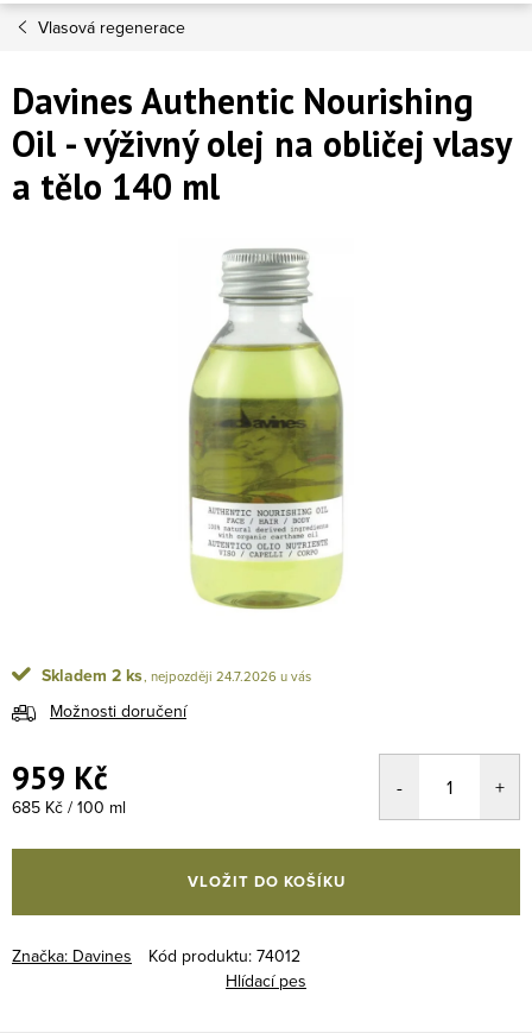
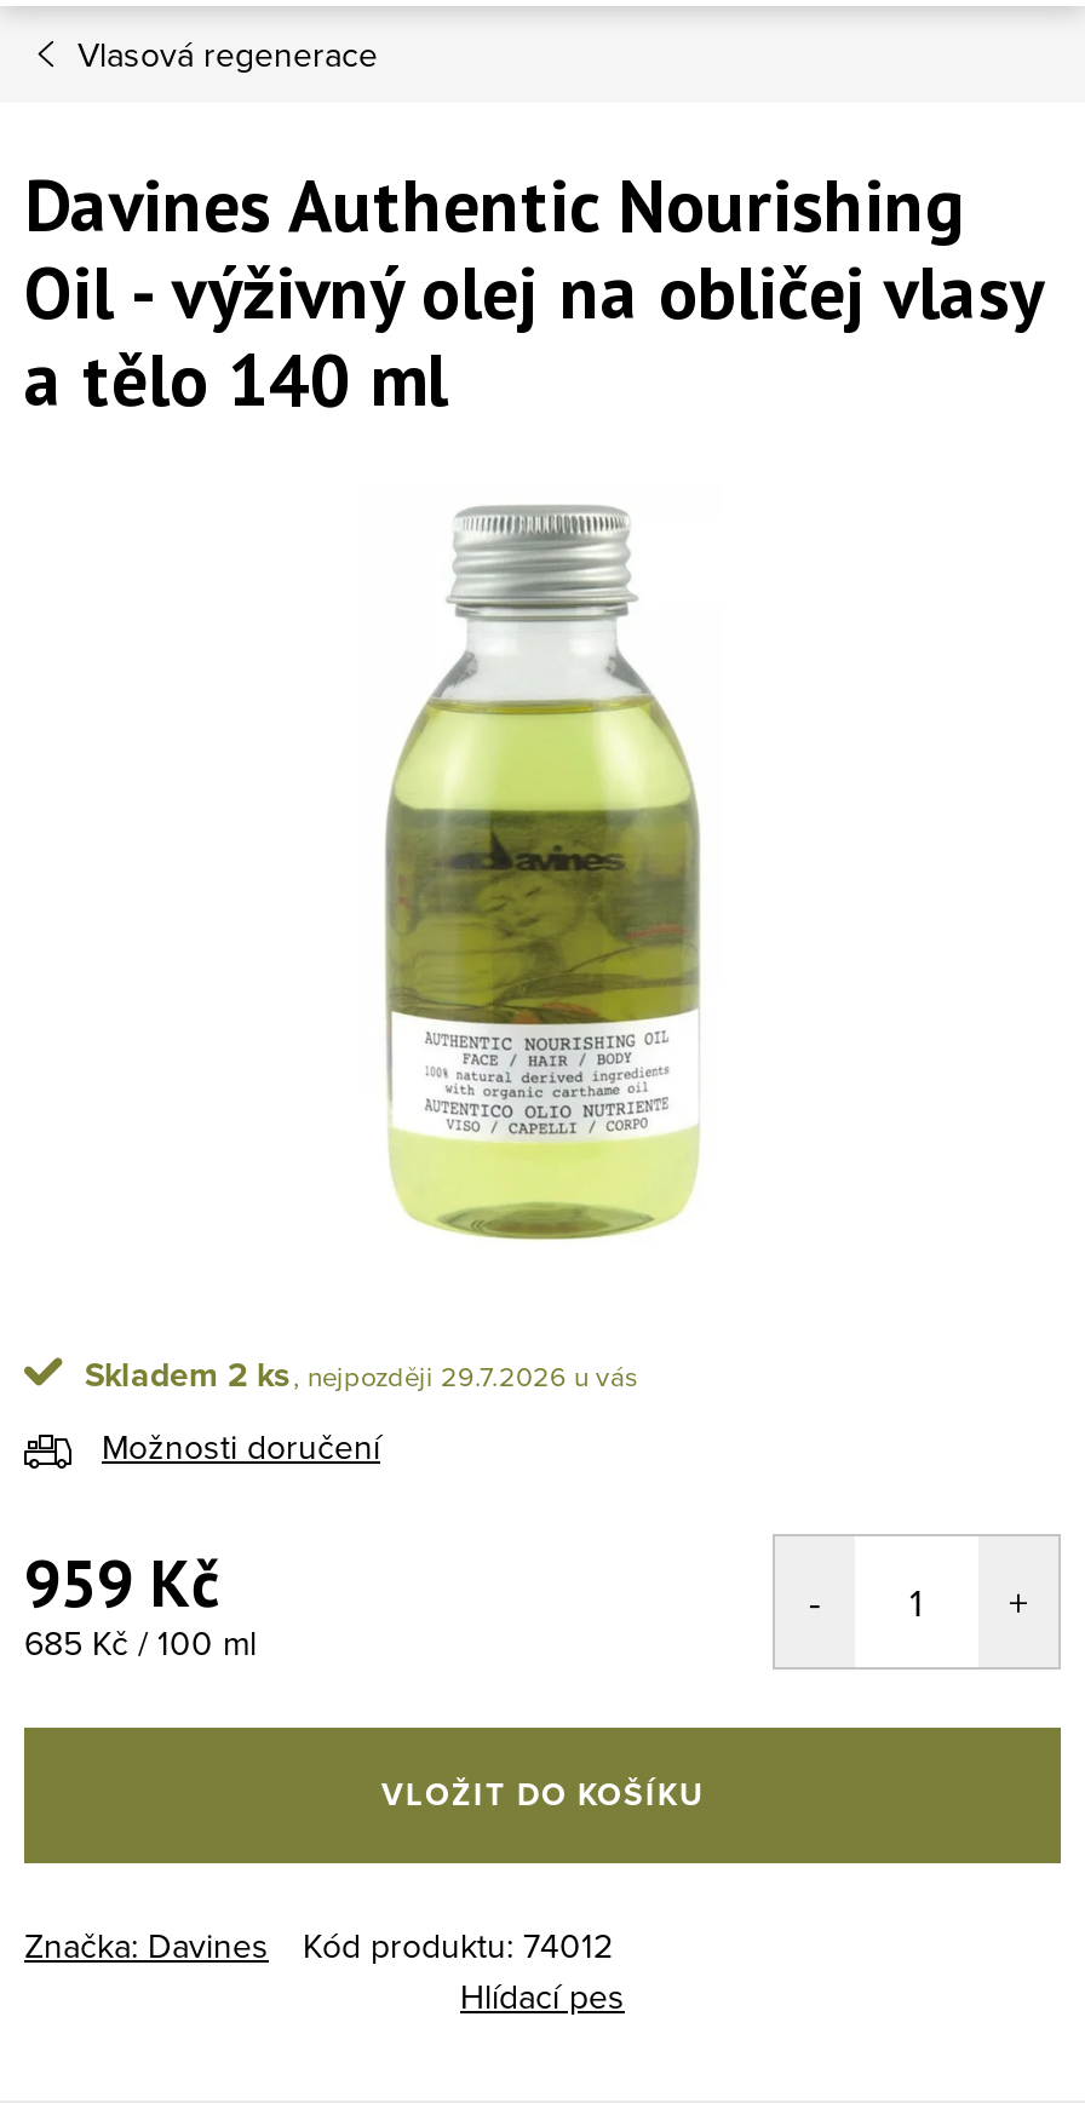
- 24.7.2026
+ 29.7.2026
